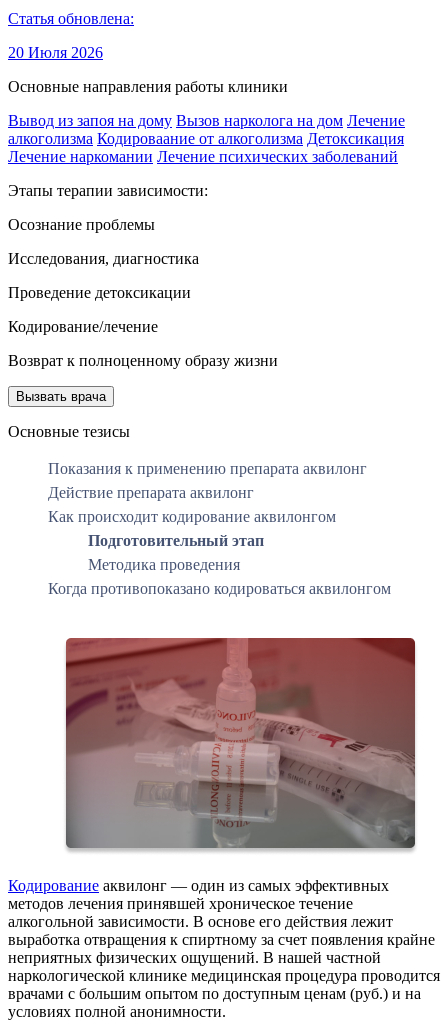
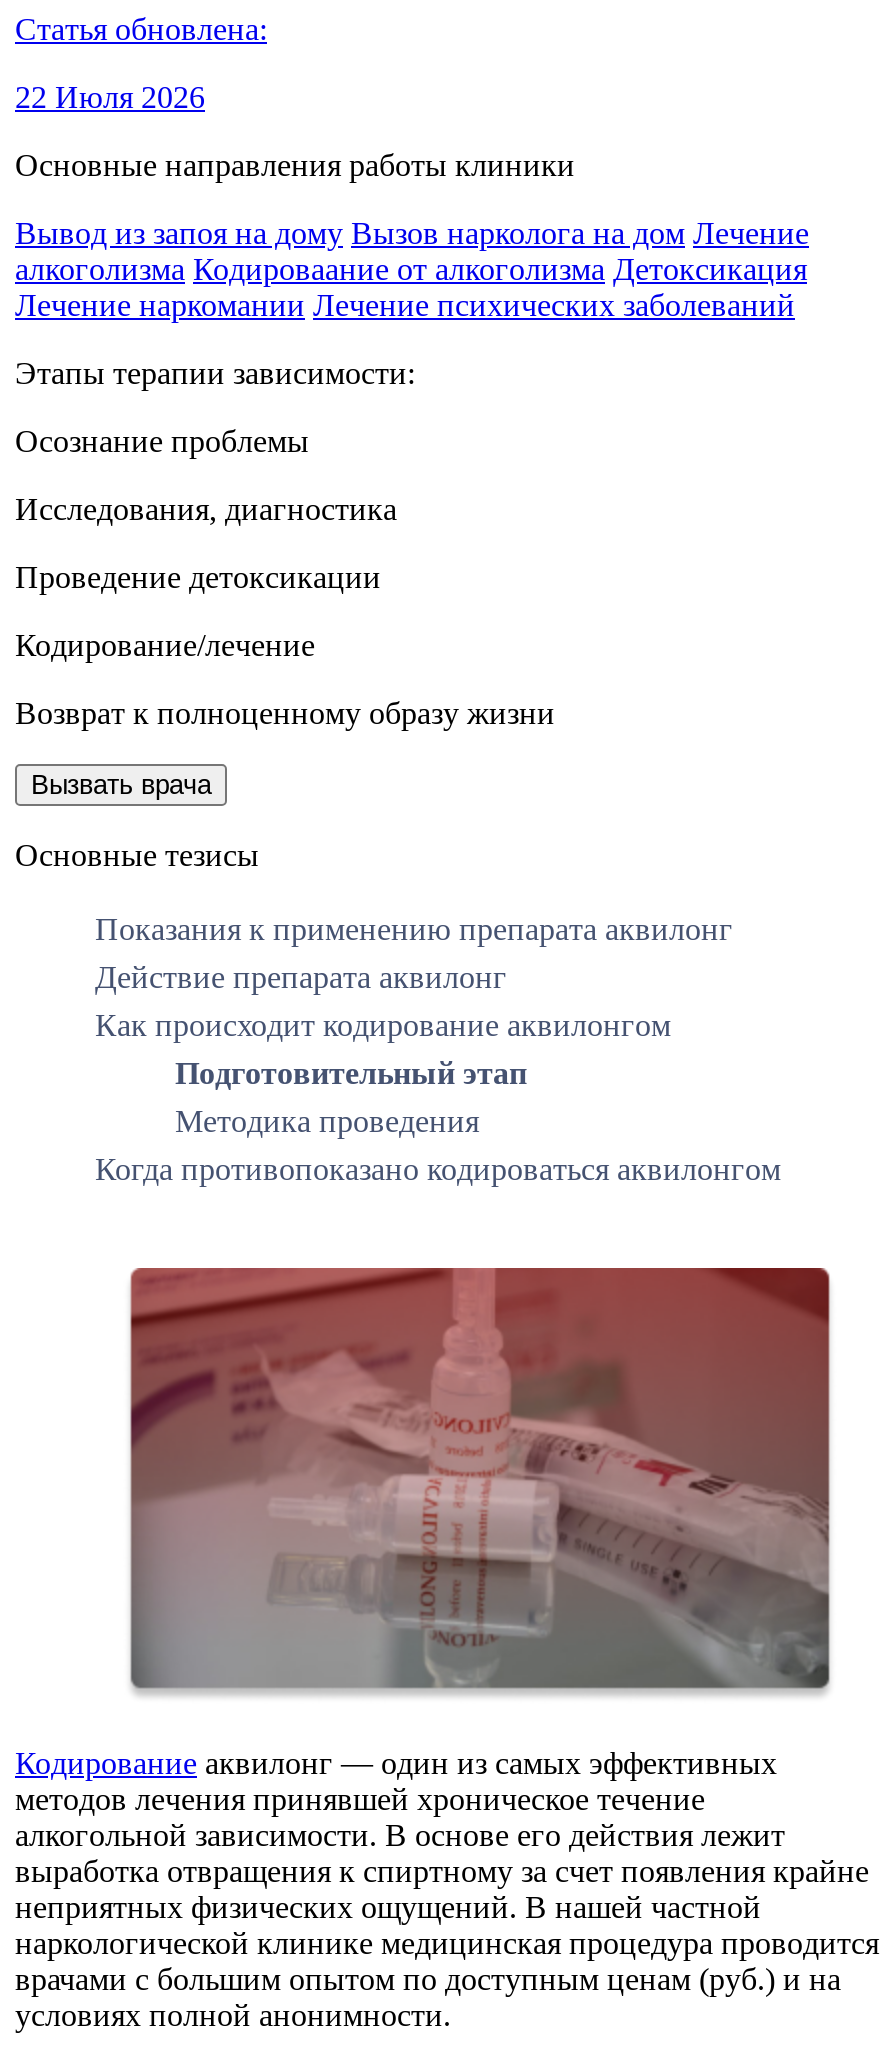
- 20 Июля 2026
+ 22 Июля 2026
